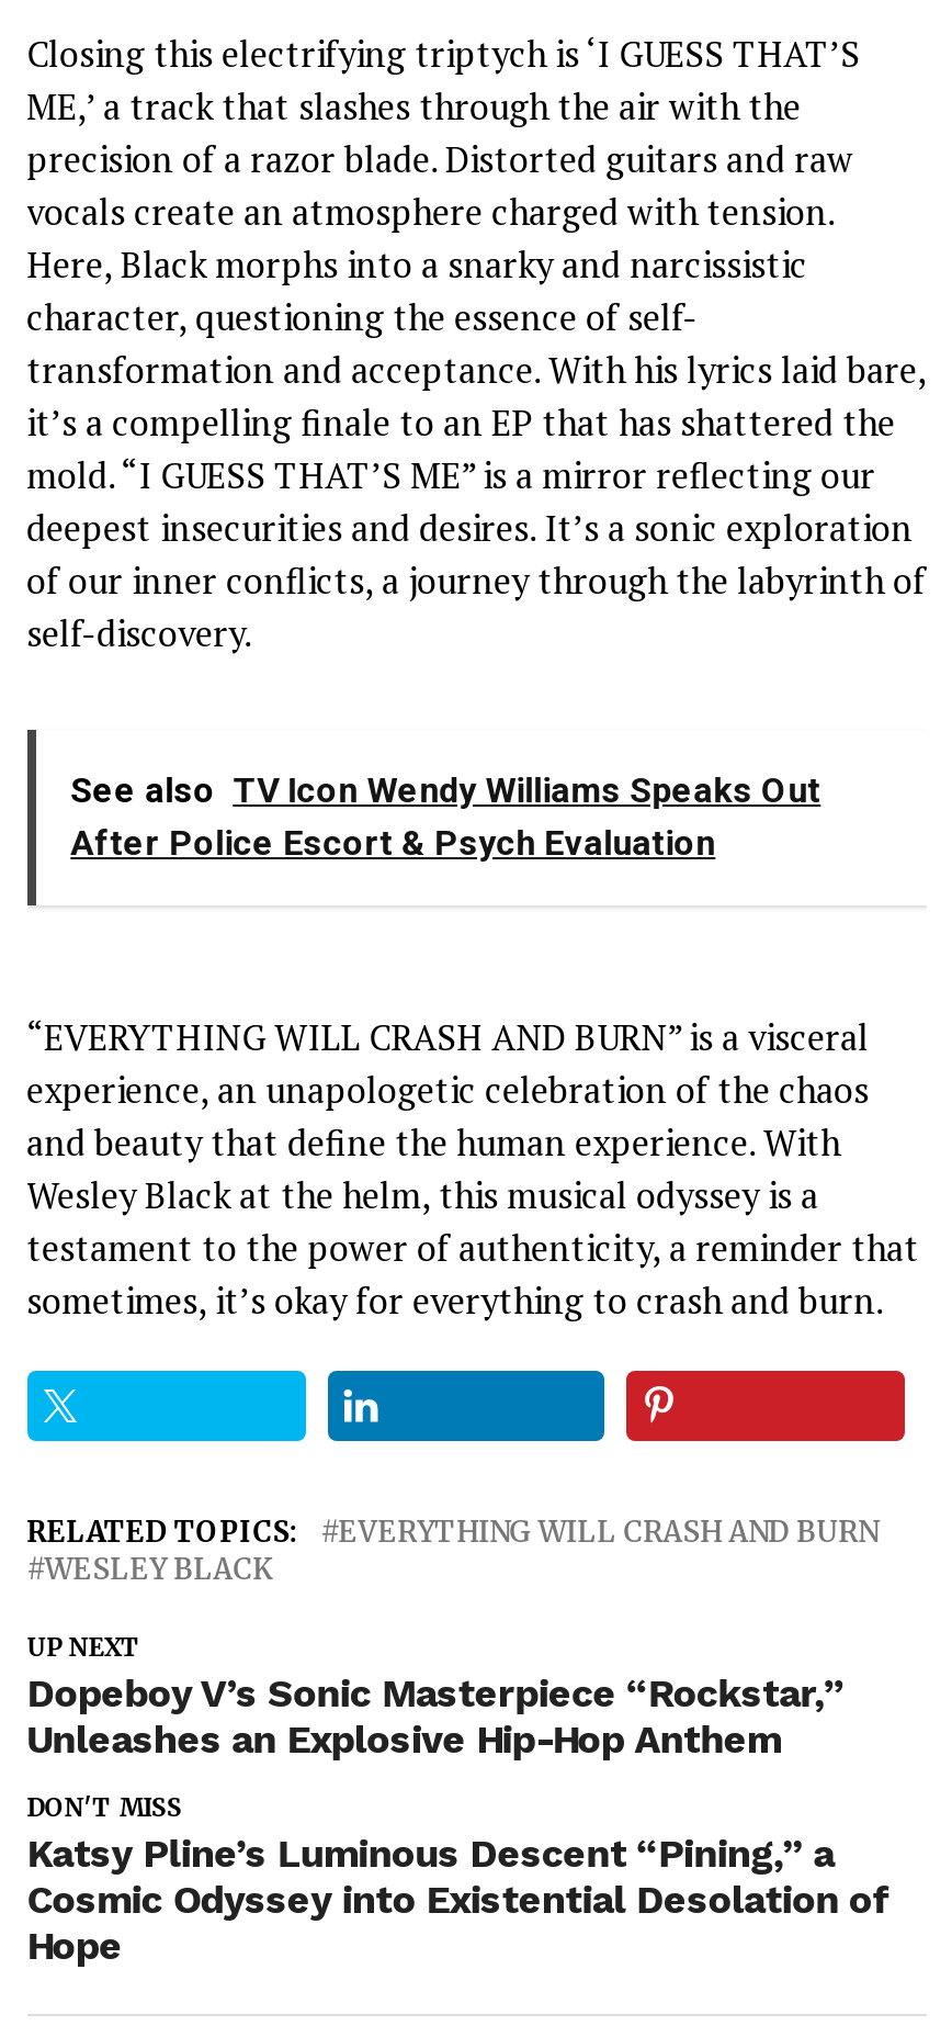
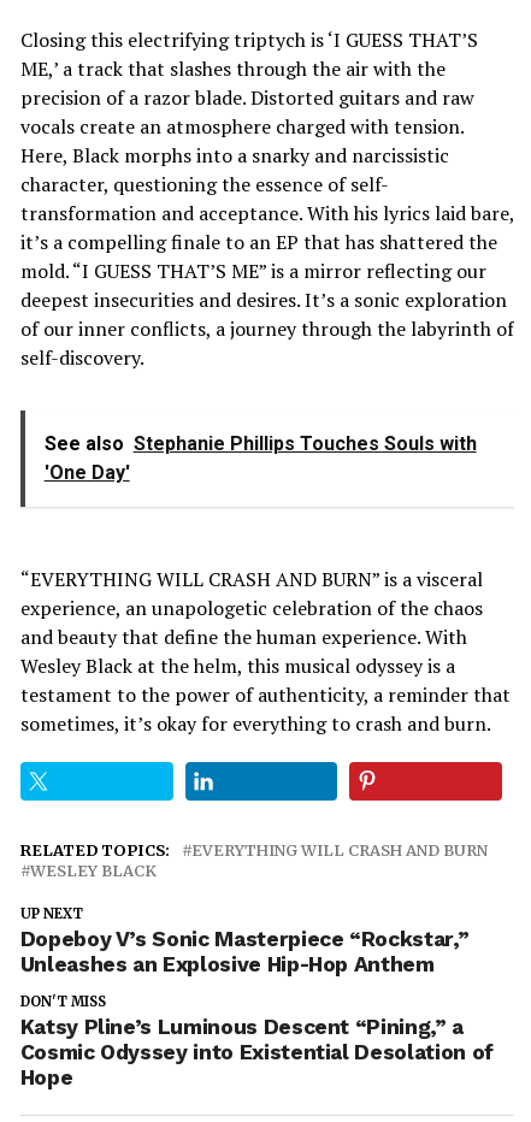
- See also TV Icon Wendy Williams Speaks Out
- After Police Escort & Psych Evaluation
+ See also Stephanie Phillips Touches Souls with
+ 'One Day'
